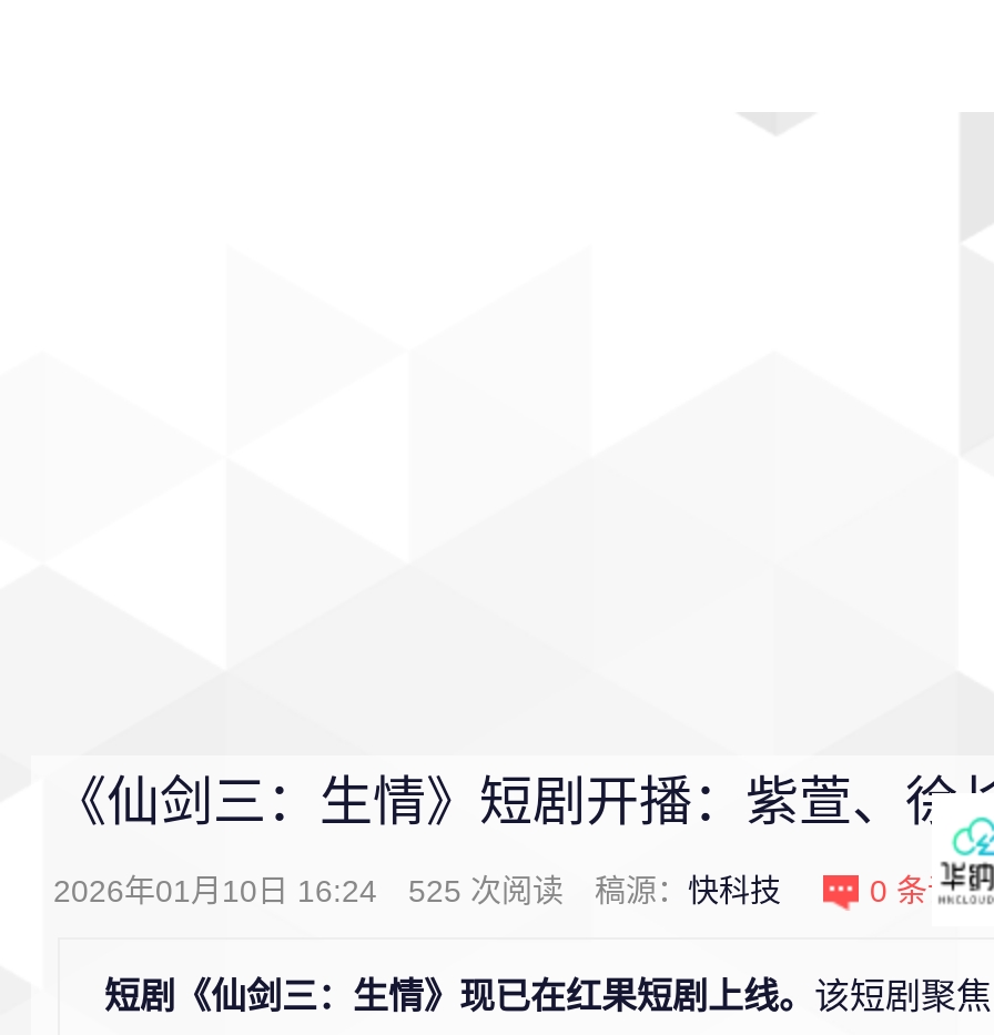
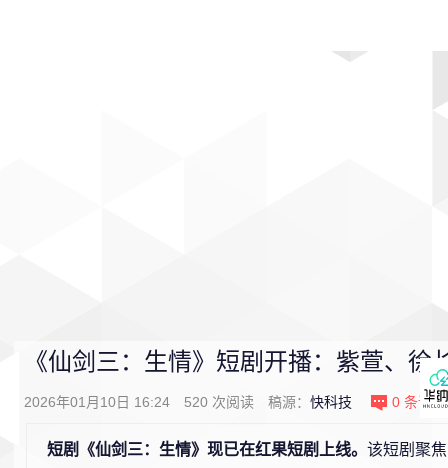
- 2026年01月10日 16:24 525次阅读 稿源：快科技
+ 2026年01月10日 16:24 520次阅读 稿源：快科技
